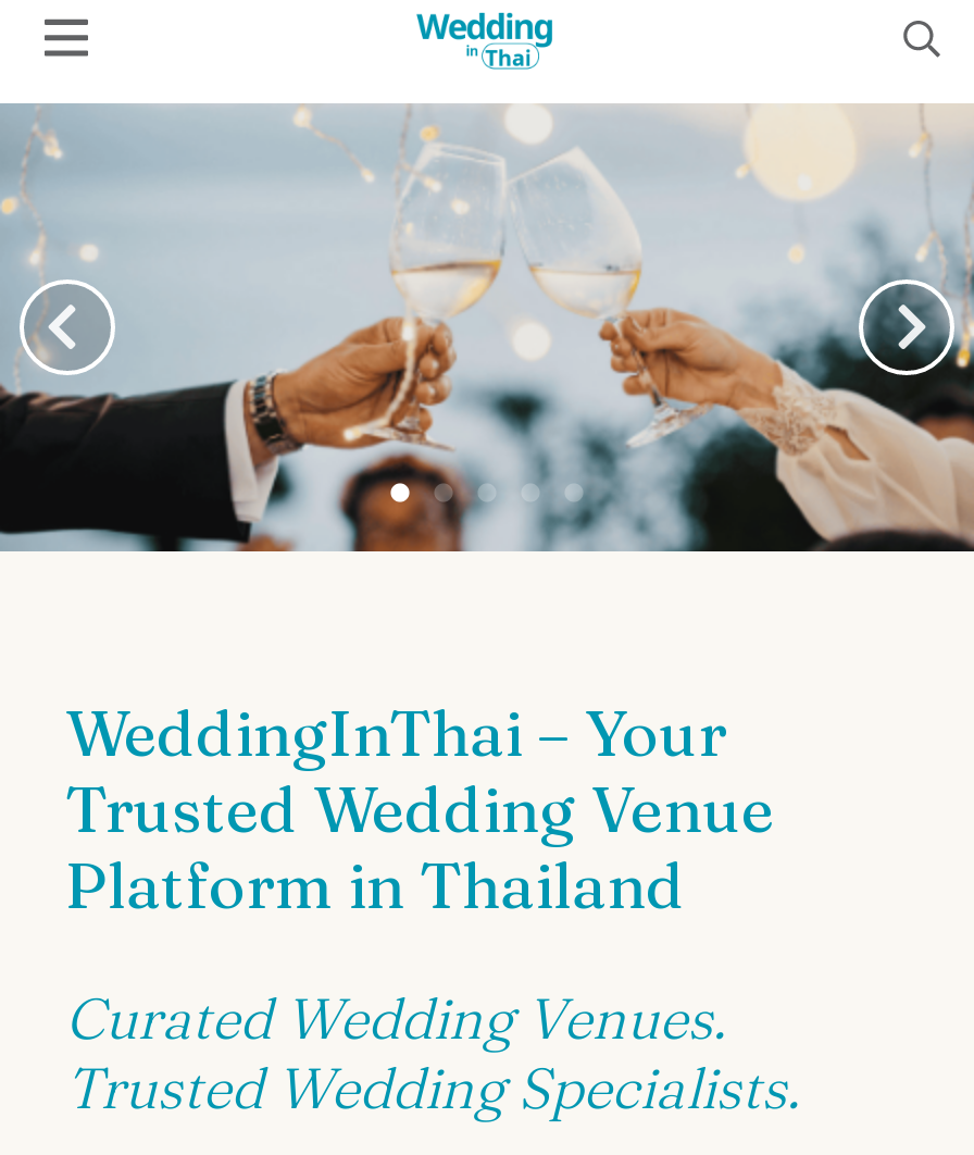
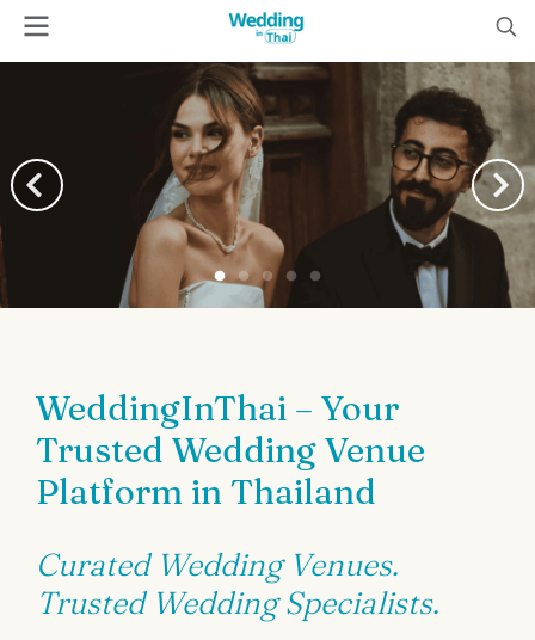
- [image]
+ [image]
